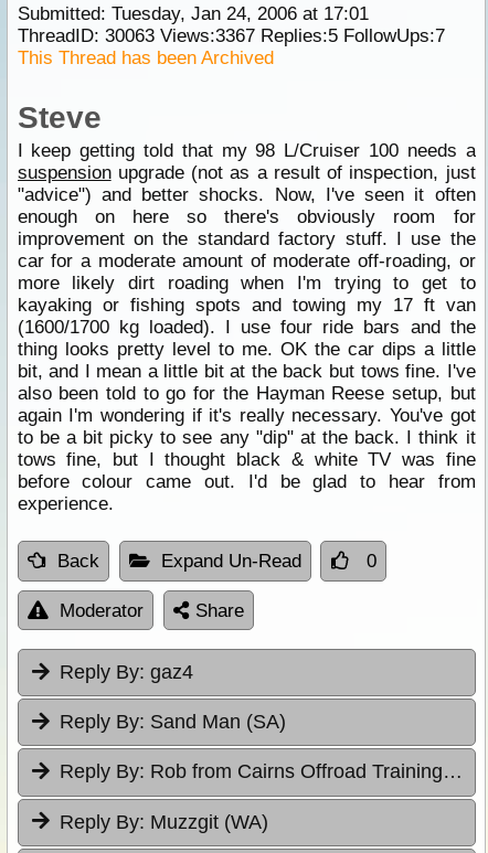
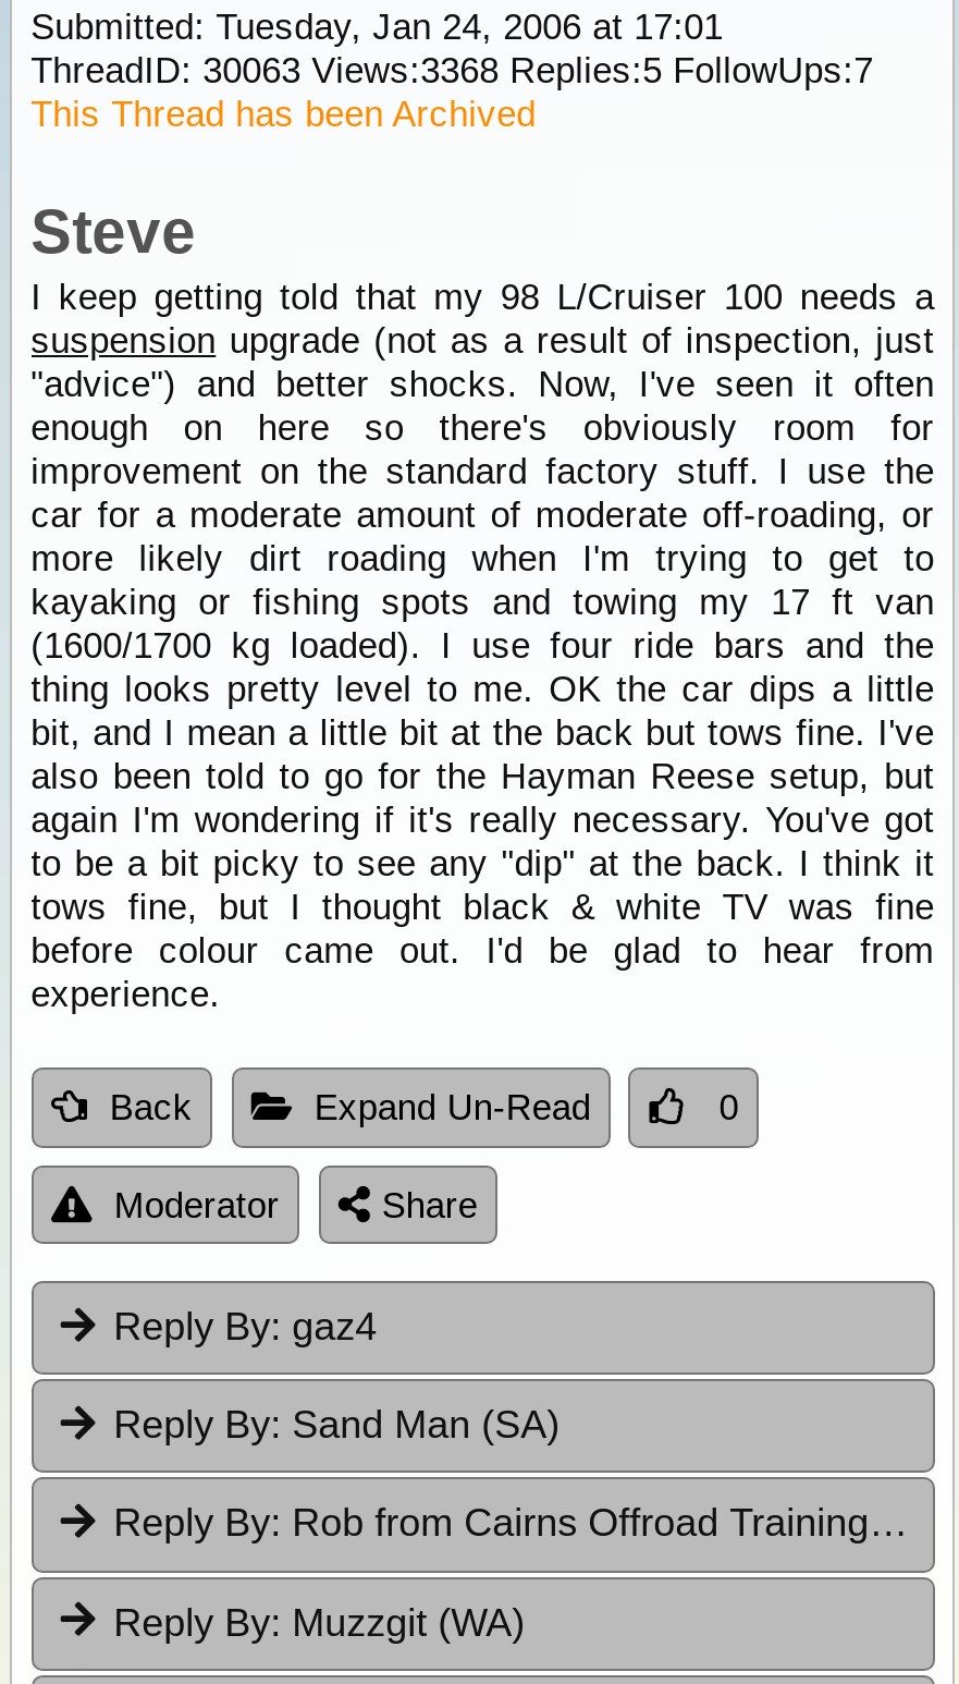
- ThreadID: 30063 Views:3367 Replies:5 FollowUps:7
+ ThreadID: 30063 Views:3368 Replies:5 FollowUps:7
